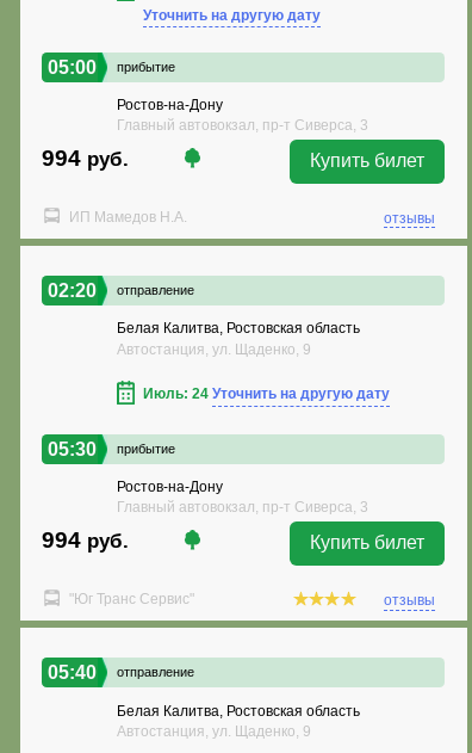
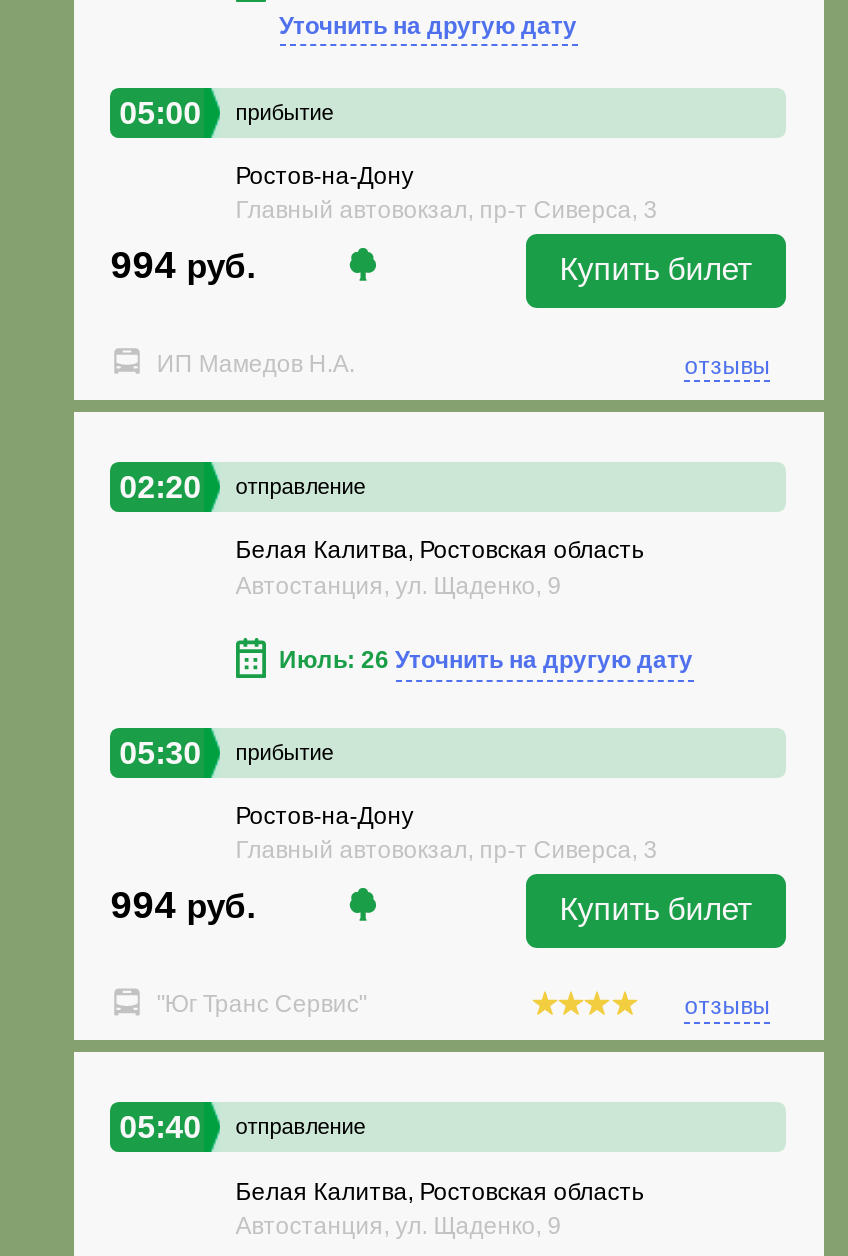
- Июль: 24 Уточнить на другую дату
+ Июль: 26 Уточнить на другую дату
